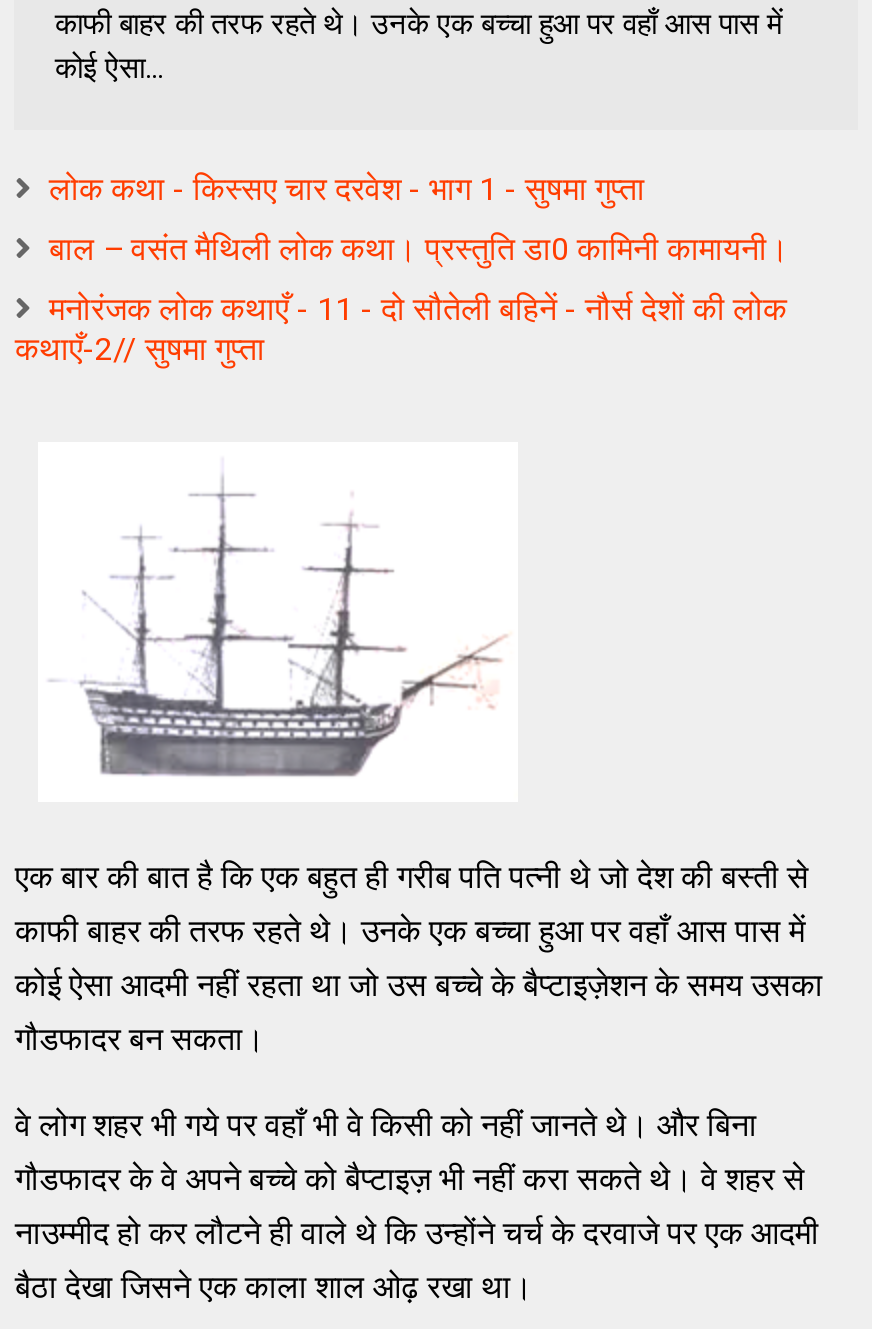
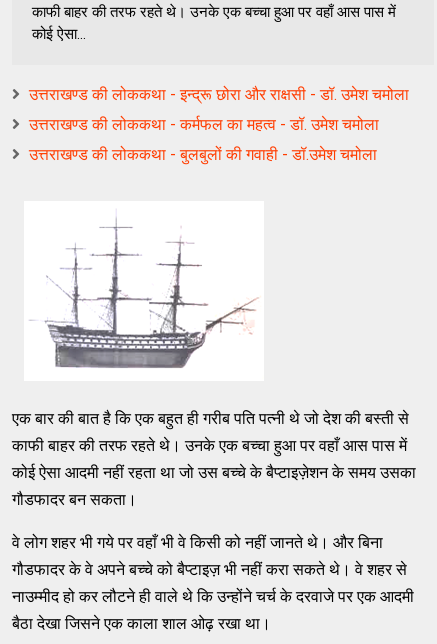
- लोक कथा - किस्सए चार दरवेश - भाग 1 - सुषमा गुप्ता
+ उत्तराखण्ड की लोककथा - इन्द्रू छोरा और राक्षसी - डॉ. उमेश चमोला

- बाल – वसंत मैथिली लोक कथा। प्रस्तुति डा0 कामिनी कामायनी।
+ उत्तराखण्ड की लोककथा - कर्मफल का महत्व - डॉ. उमेश चमोला

- मनोरंजक लोक कथाएँ - 11 - दो सौतेली बहिनें - नौर्स देशों की लोक
- कथाएँ-2// सुषमा गुप्ता
+ उत्तराखण्ड की लोककथा - बुलबुलों की गवाही - डॉ.उमेश चमोला
